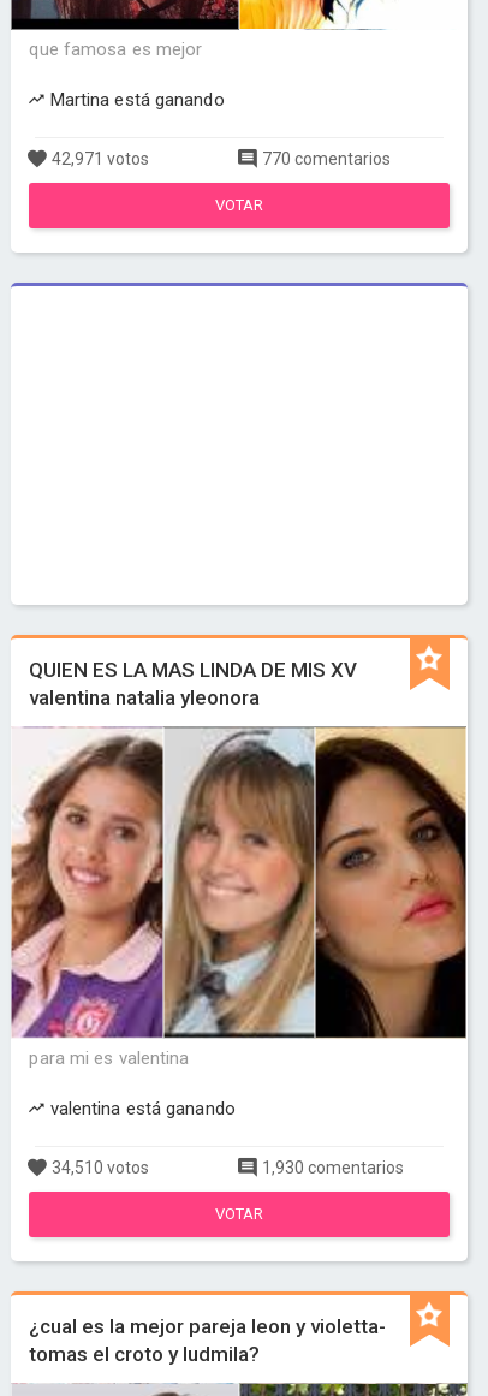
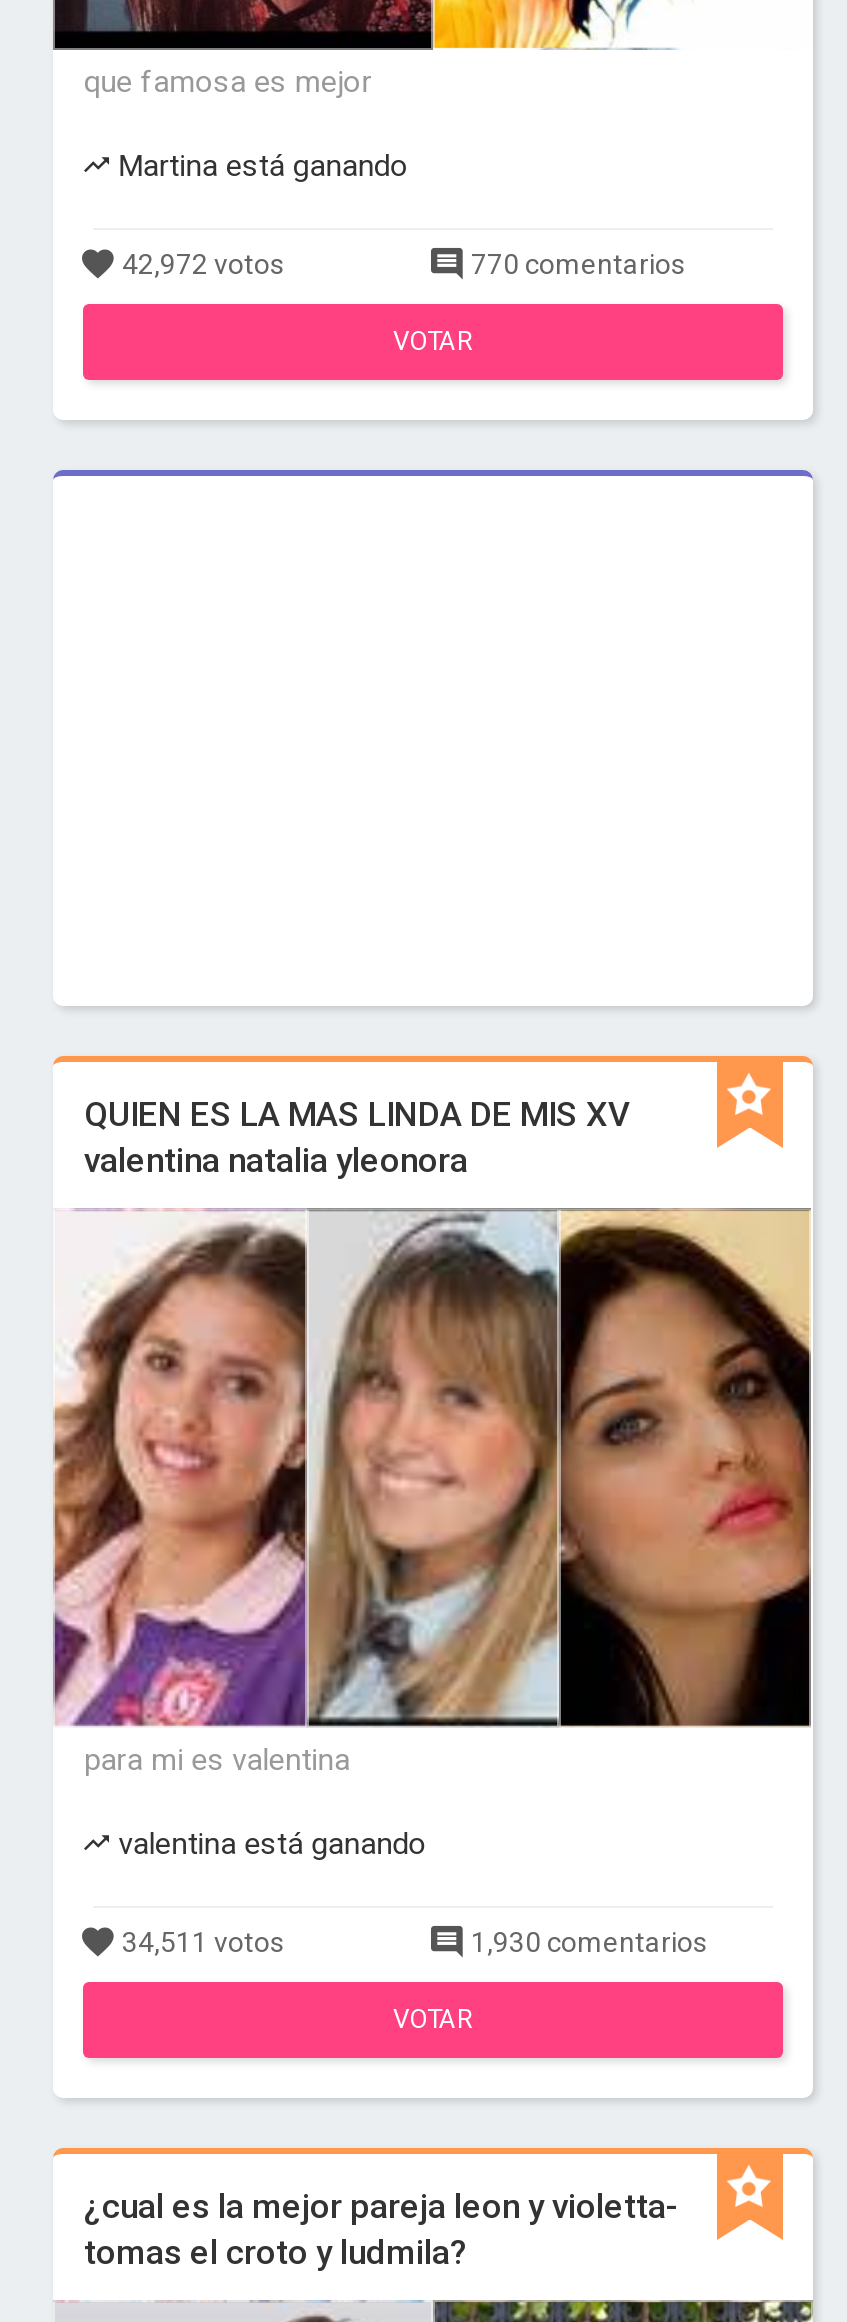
- 42,971 votos
+ 42,972 votos

- 34,510 votos
+ 34,511 votos
